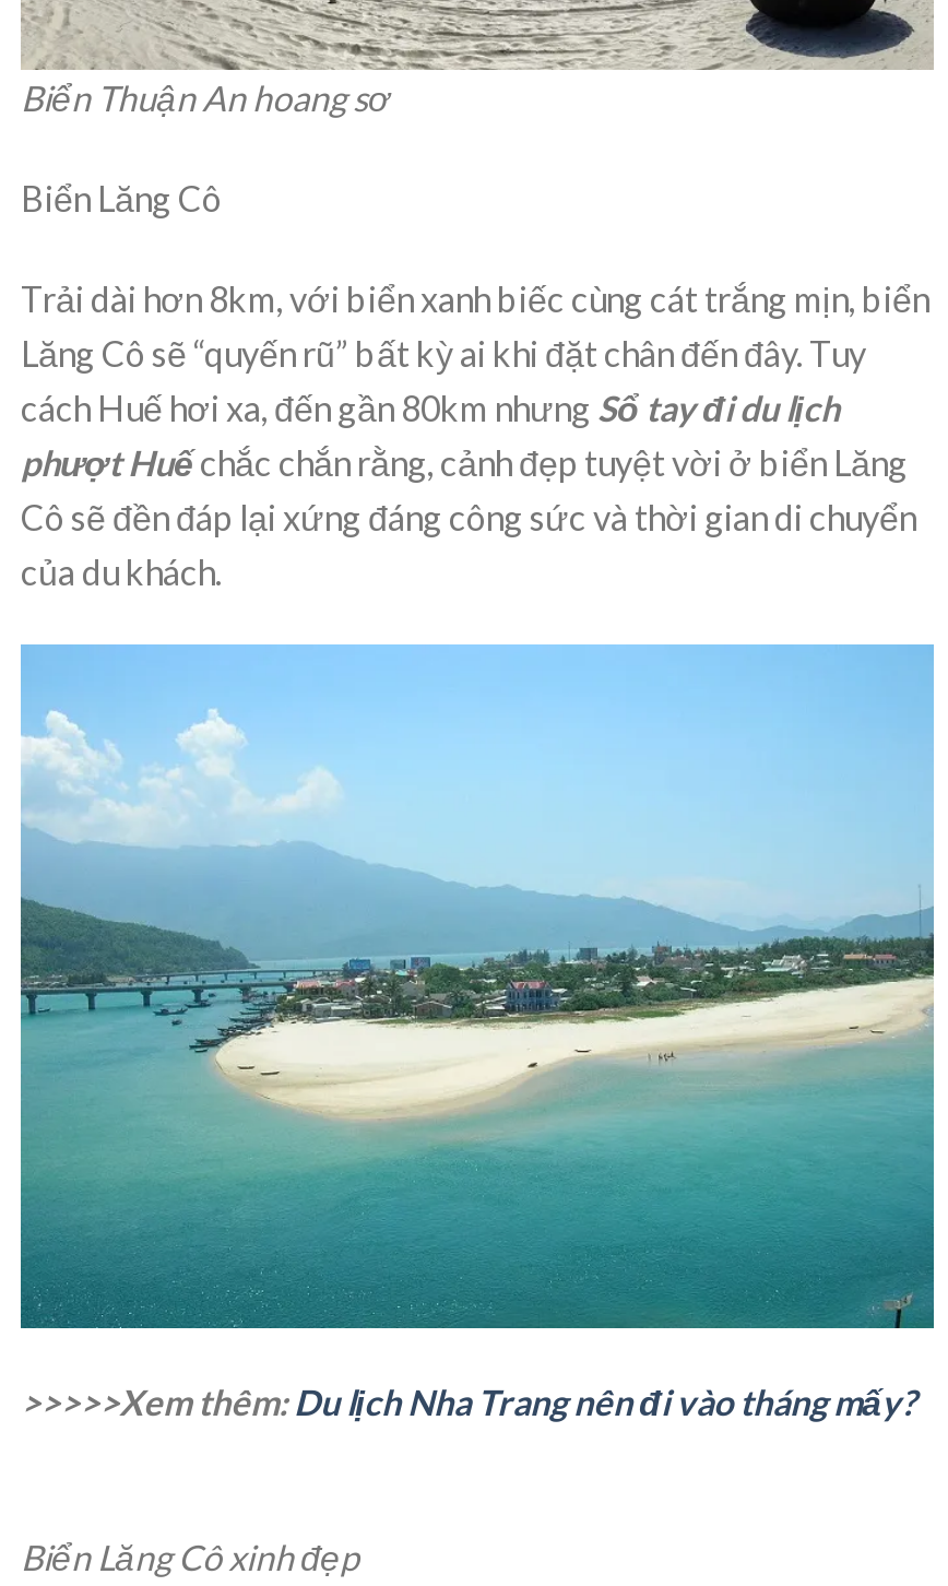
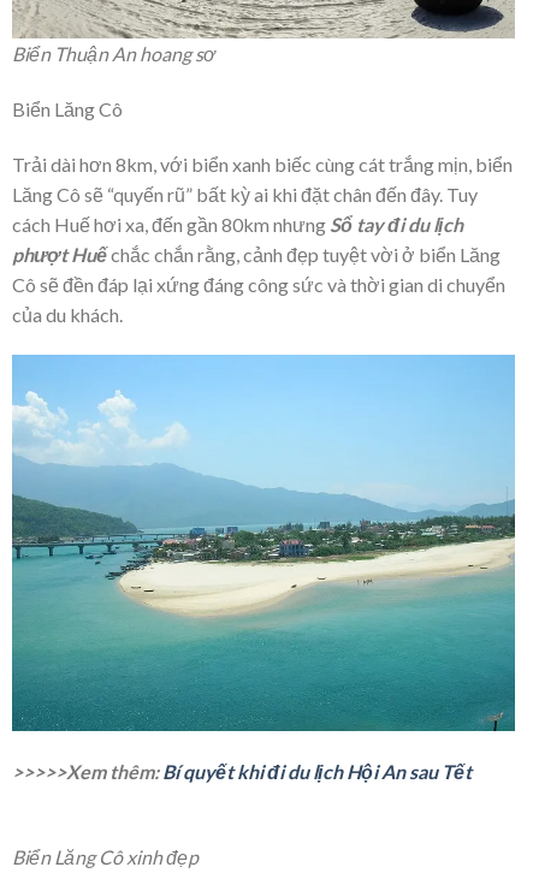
- >>>>>Xem thêm: Du lịch Nha Trang nên đi vào tháng mấy?
+ >>>>>Xem thêm: Bí quyết khi đi du lịch Hội An sau Tết
